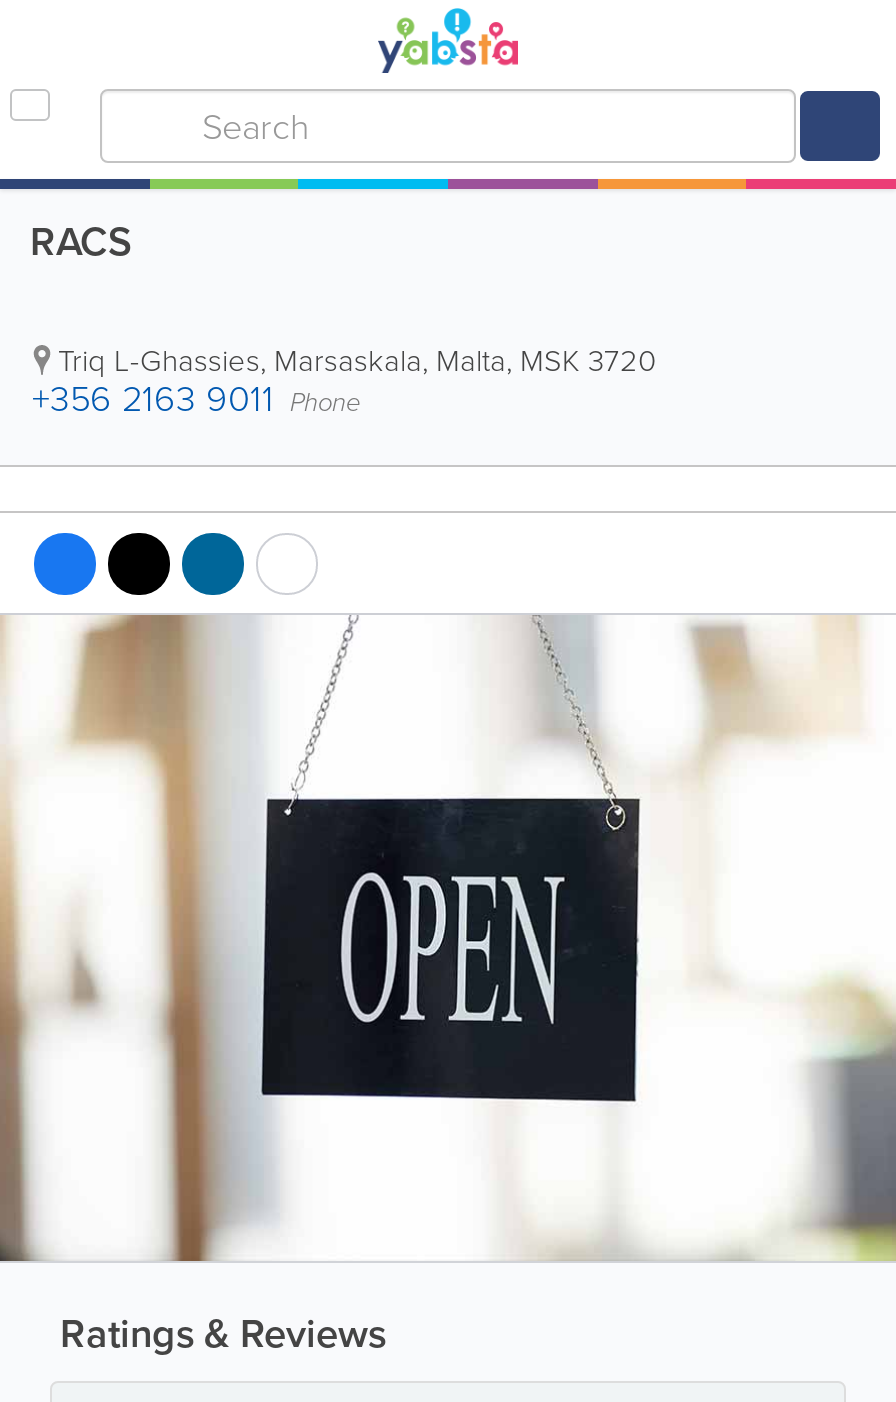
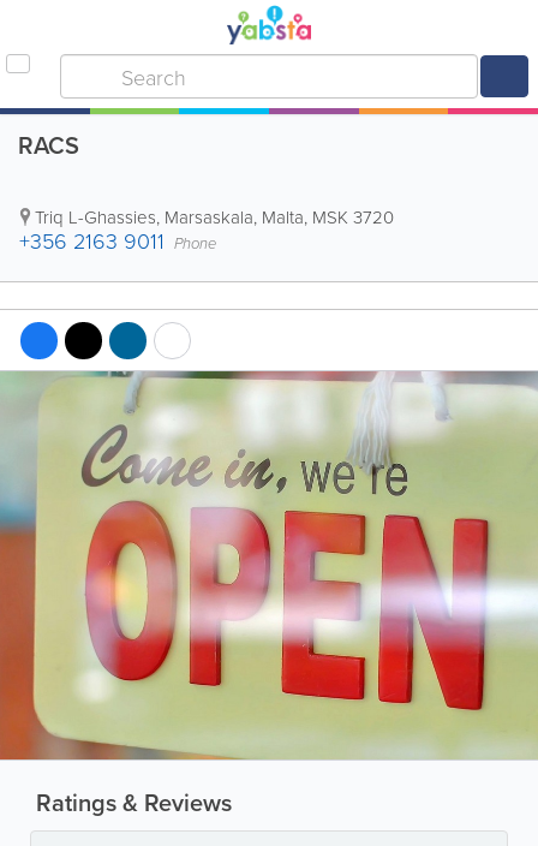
- [image]
+ [image]
